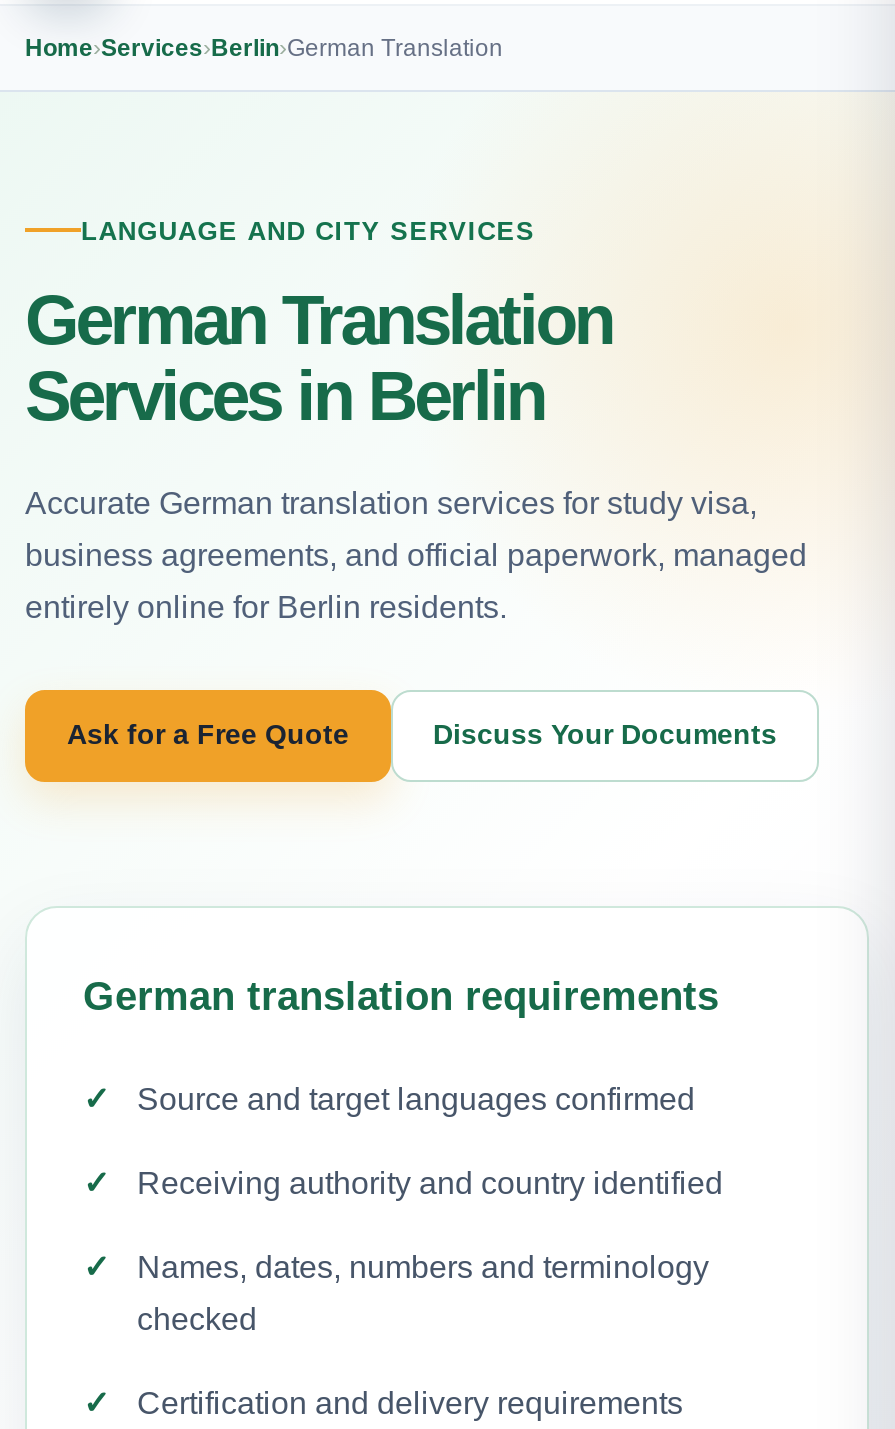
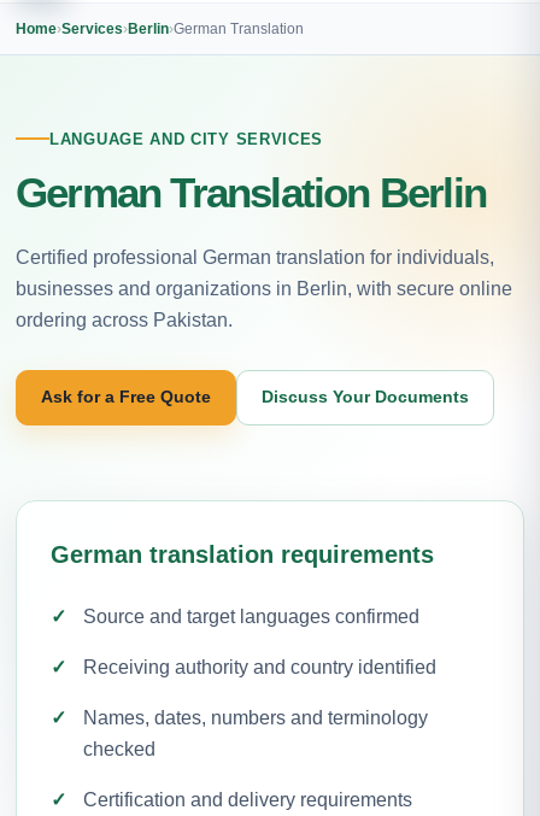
- German Translation
- Services in Berlin
+ German Translation Berlin

- Accurate German translation services for study visa,
+ Certified professional German translation for individuals,

- business agreements, and official paperwork, managed
+ businesses and organizations in Berlin, with secure online

- entirely online for Berlin residents.
+ ordering across Pakistan.
